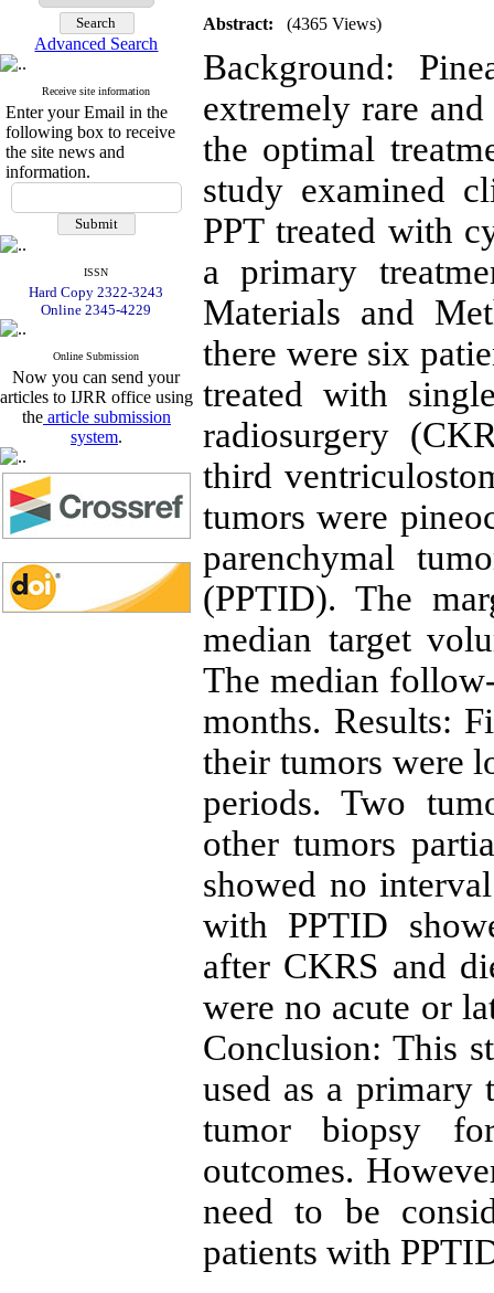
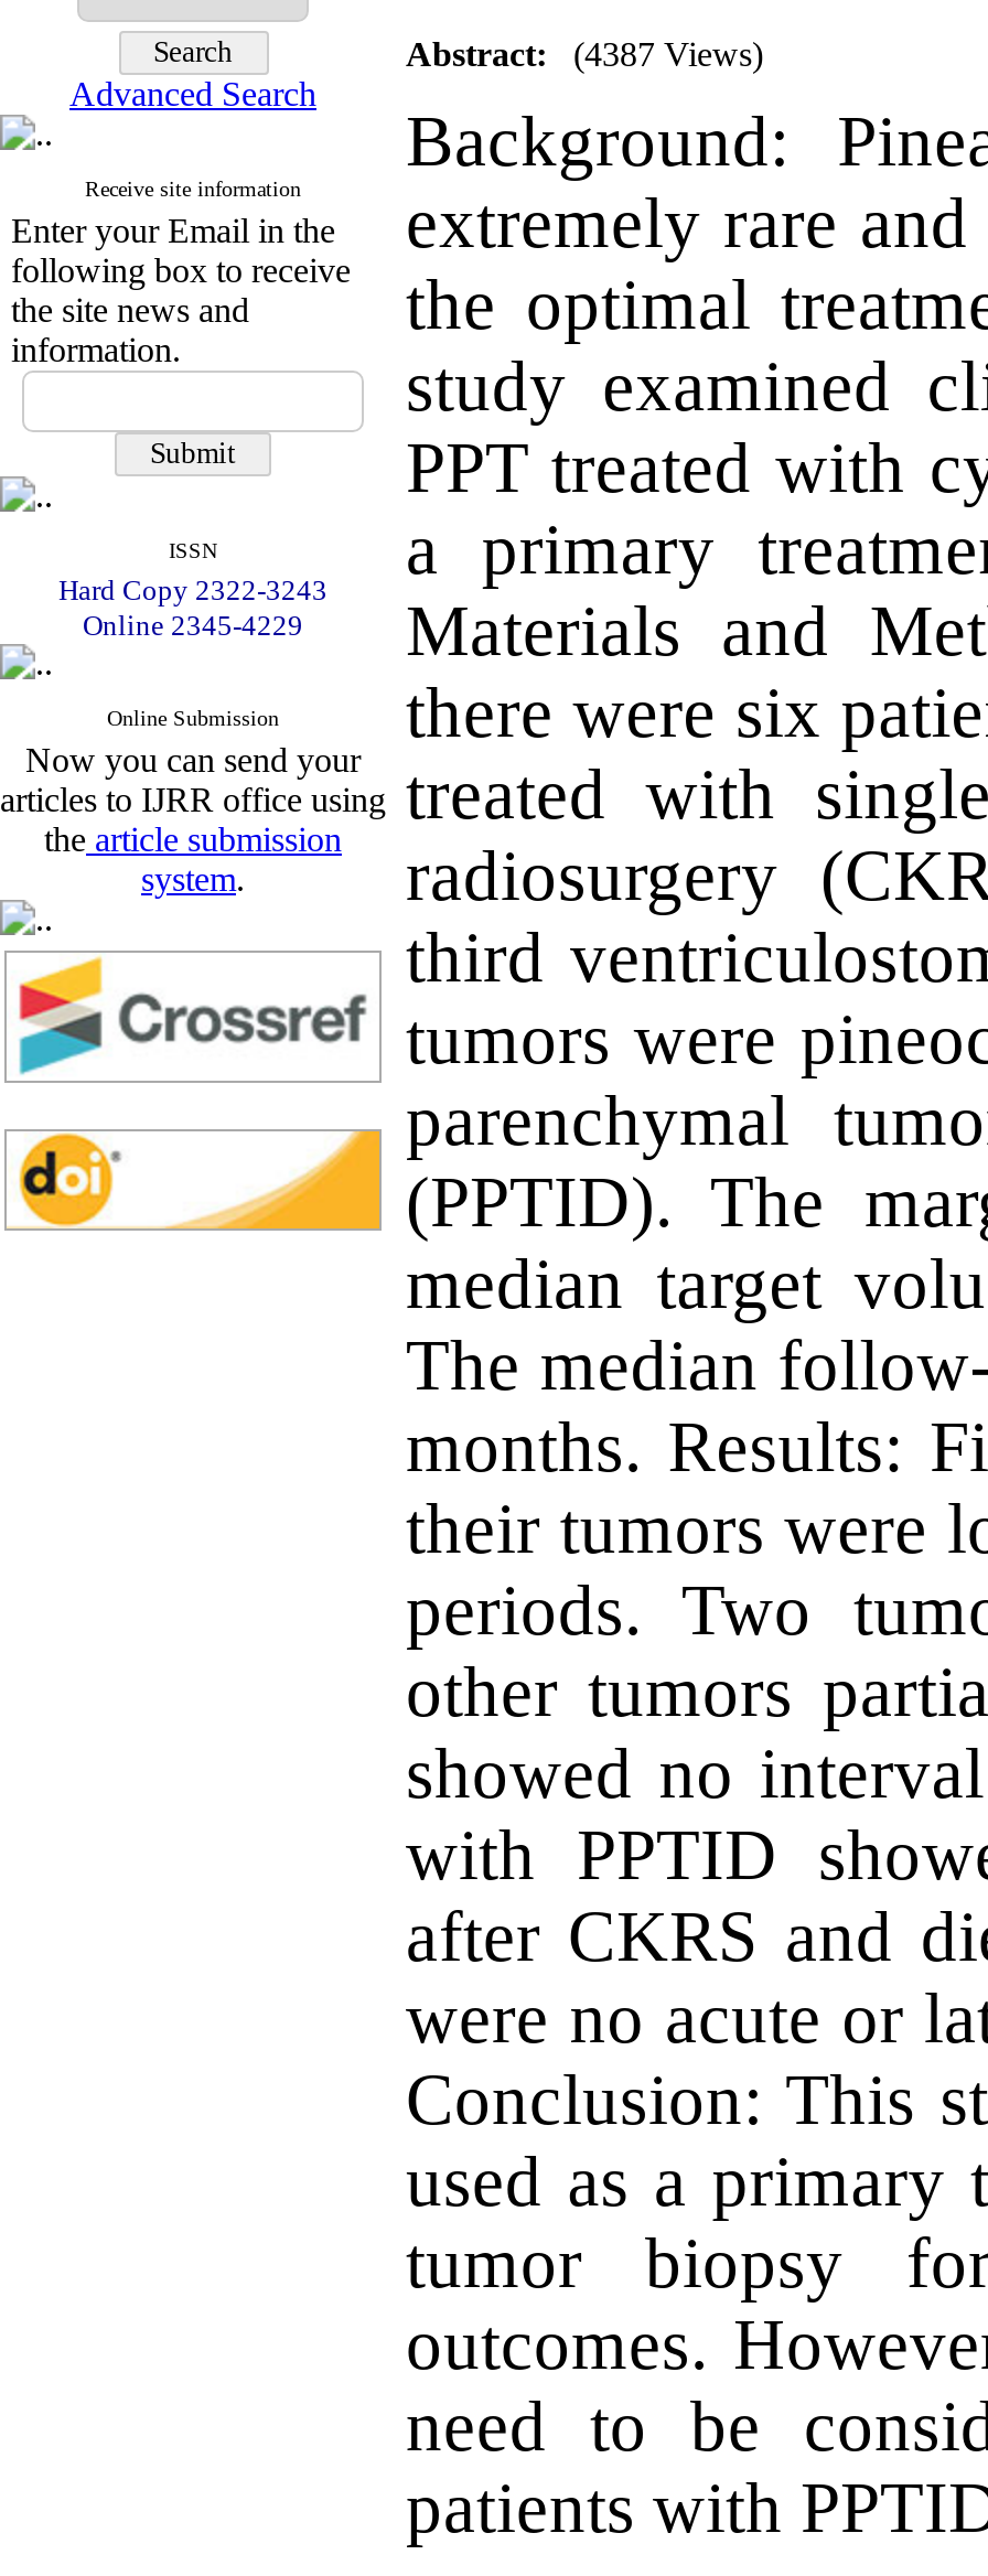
- Abstract: (4365 Views)
+ Abstract: (4387 Views)
